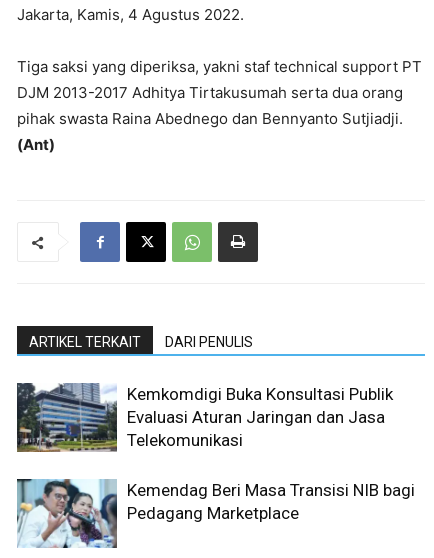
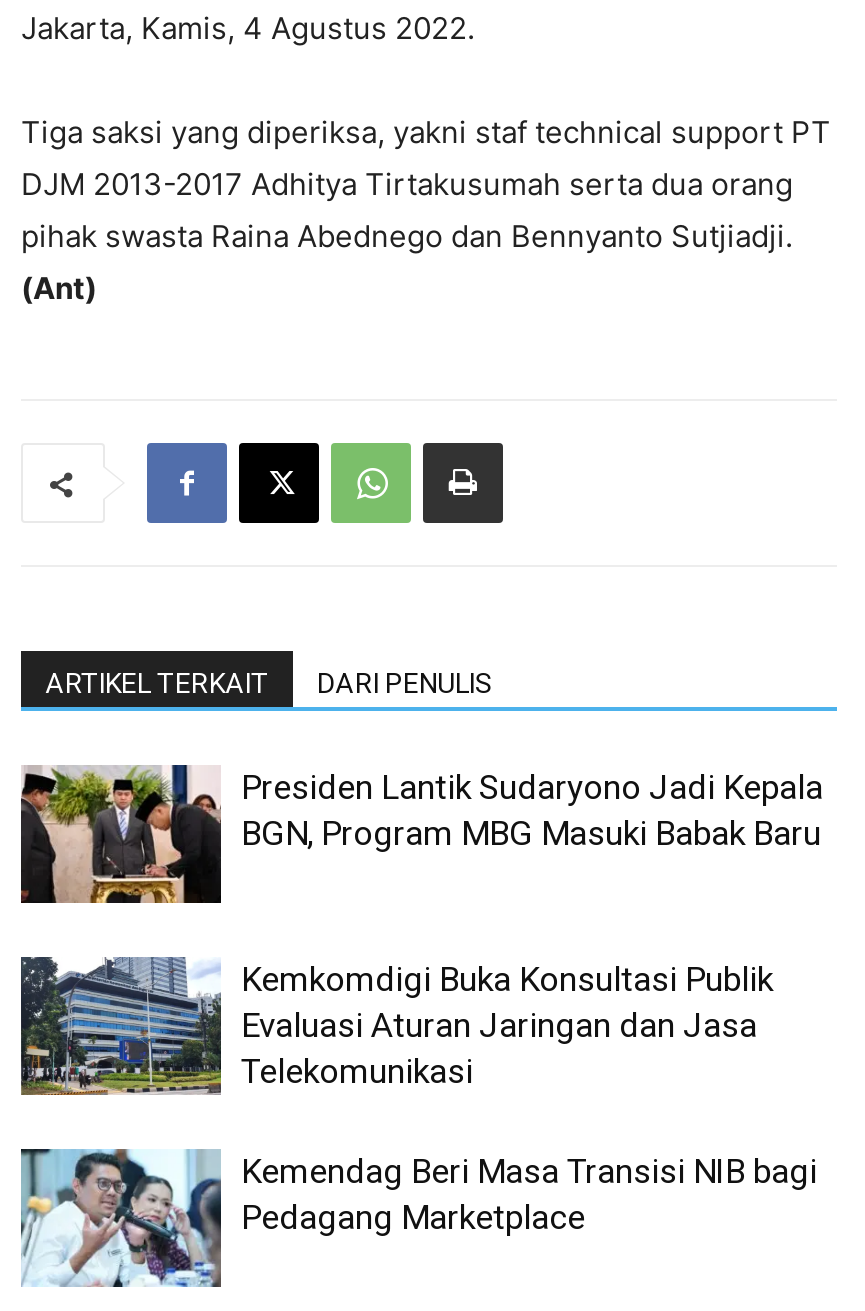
+ [image]
+ Presiden Lantik Sudaryono Jadi Kepala
+ BGN, Program MBG Masuki Babak Baru
